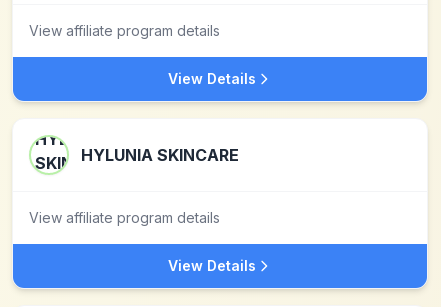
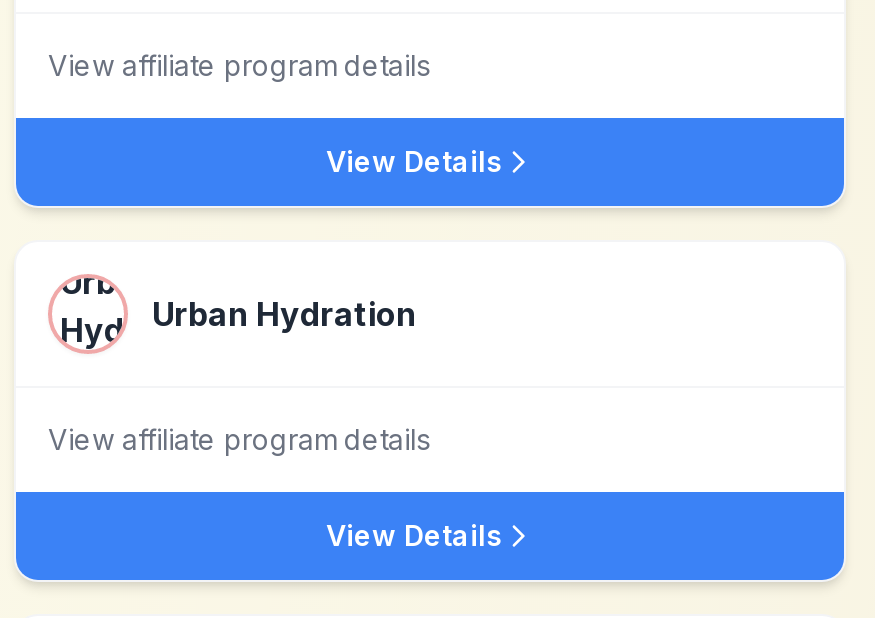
- [image]
- HYLUNIA SKINCARE
+ [image]
+ Urban Hydration
